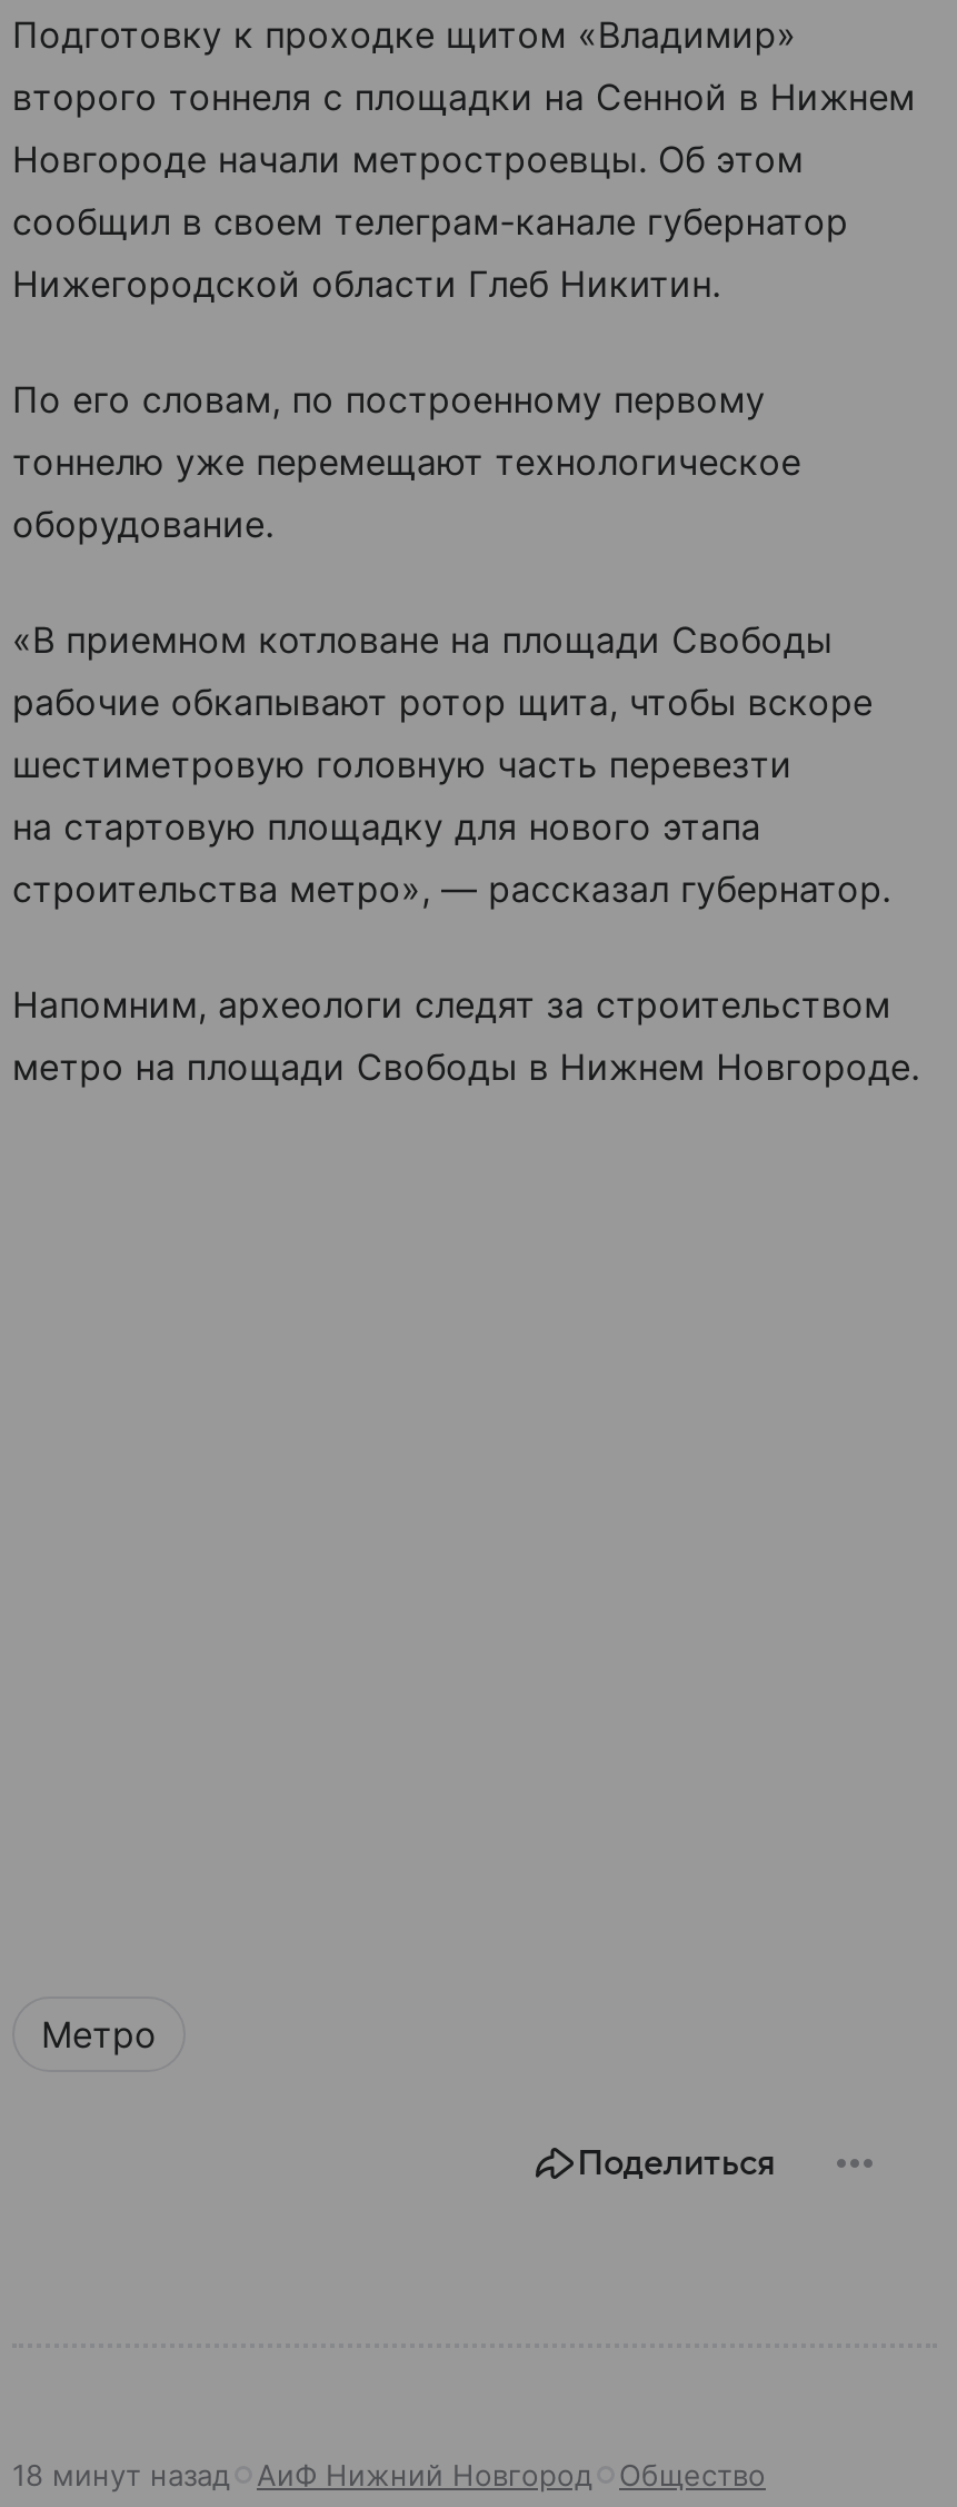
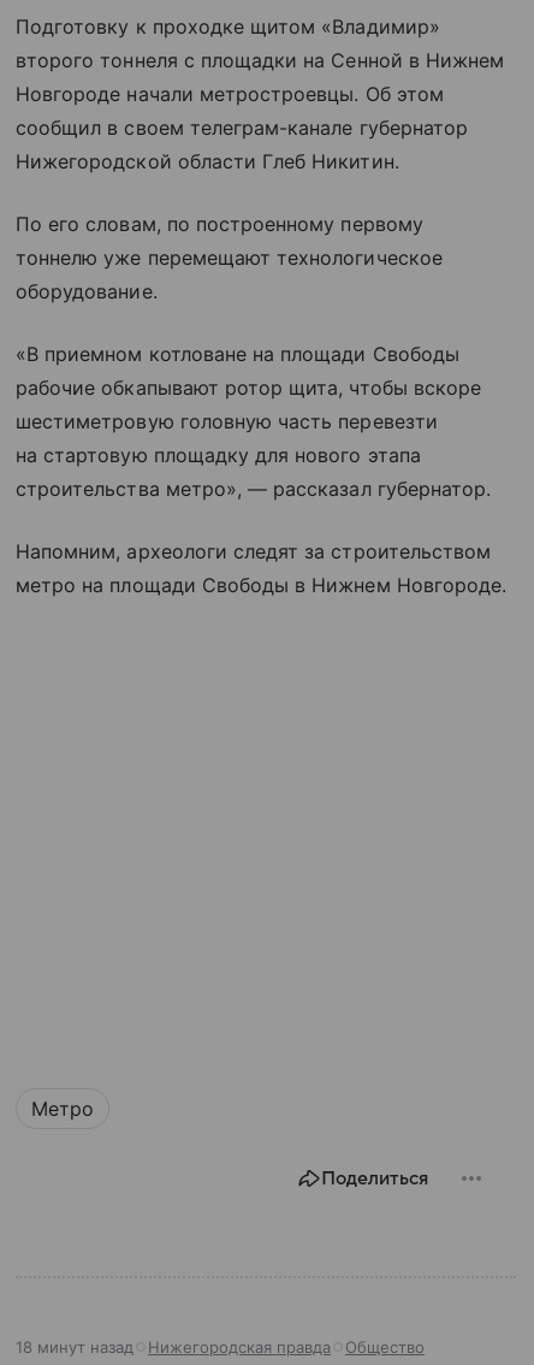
- АиФ Нижний Новгород
+ Нижегородская правда
